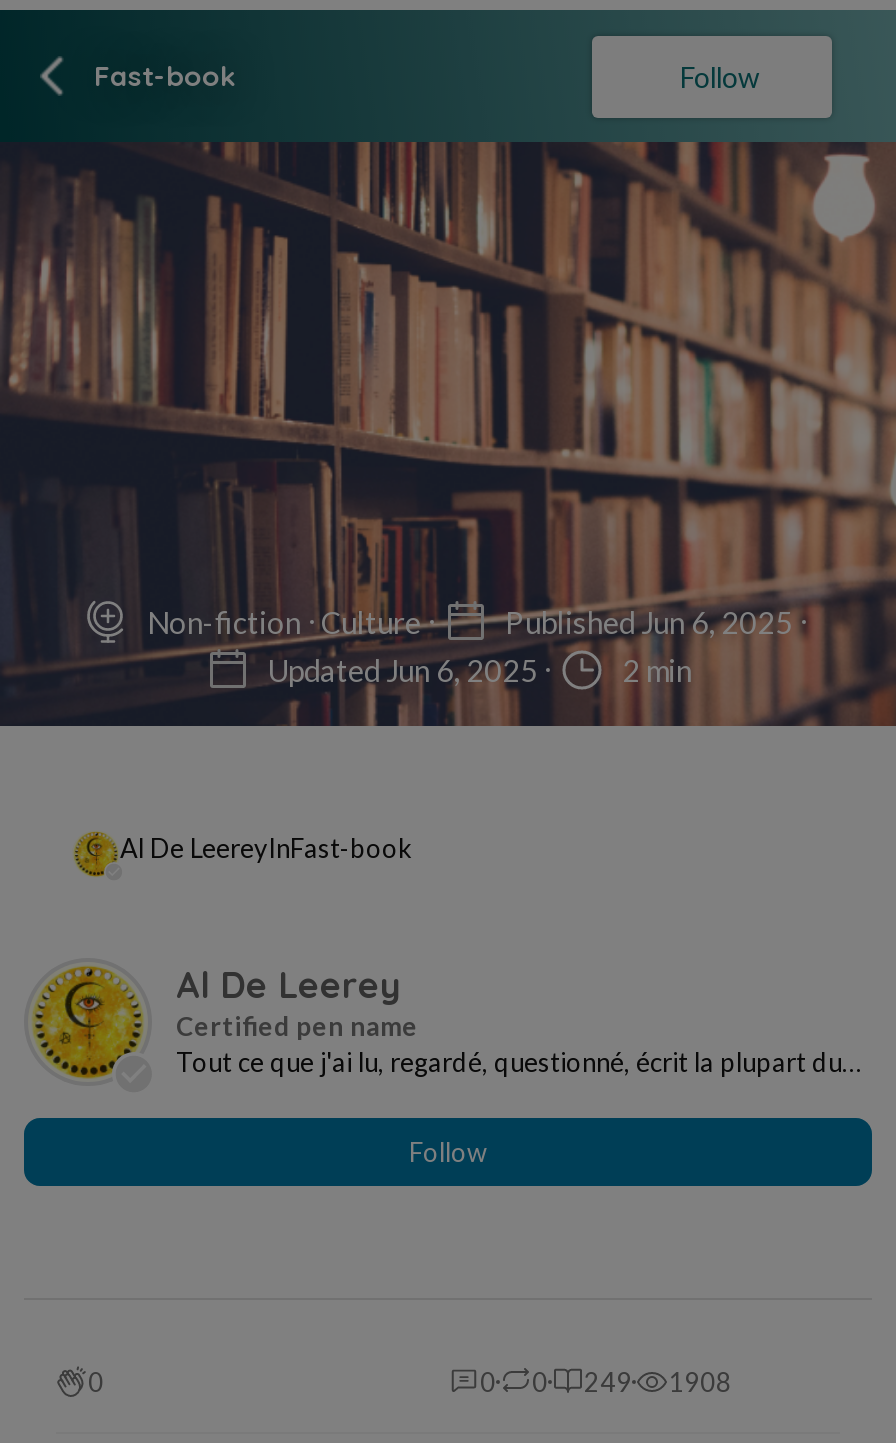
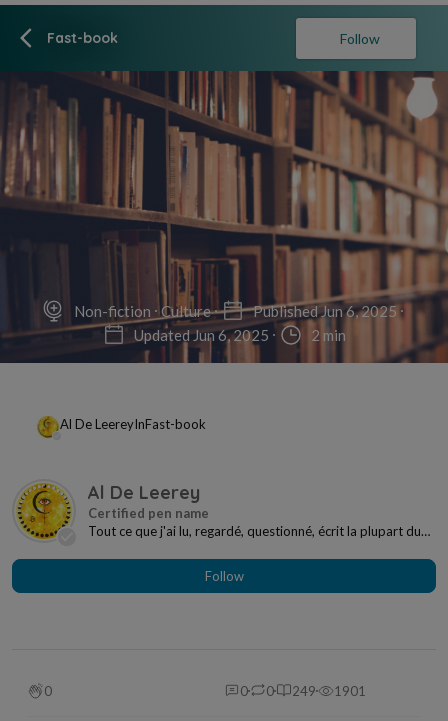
- 0 0 249 1908
+ 0 0 249 1901
